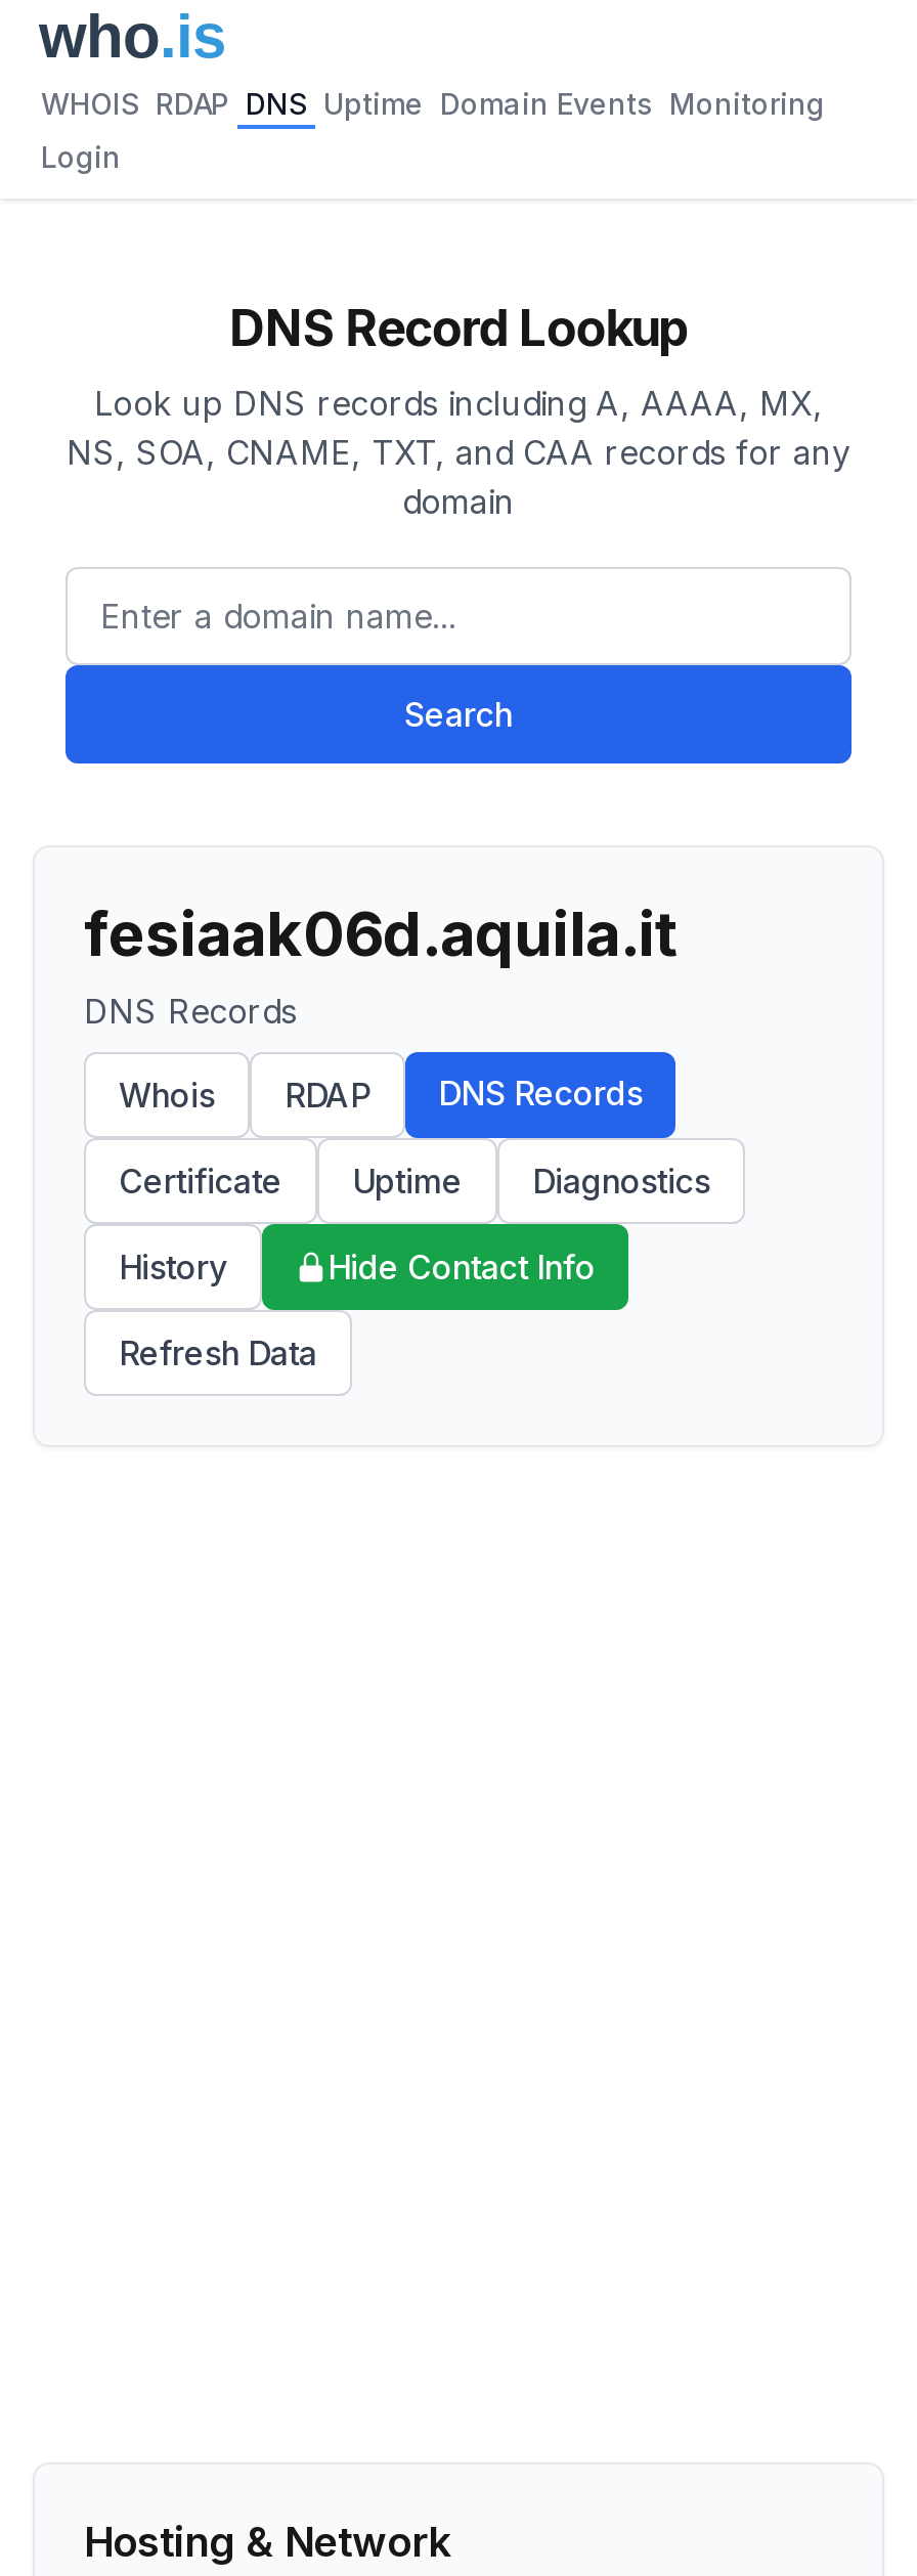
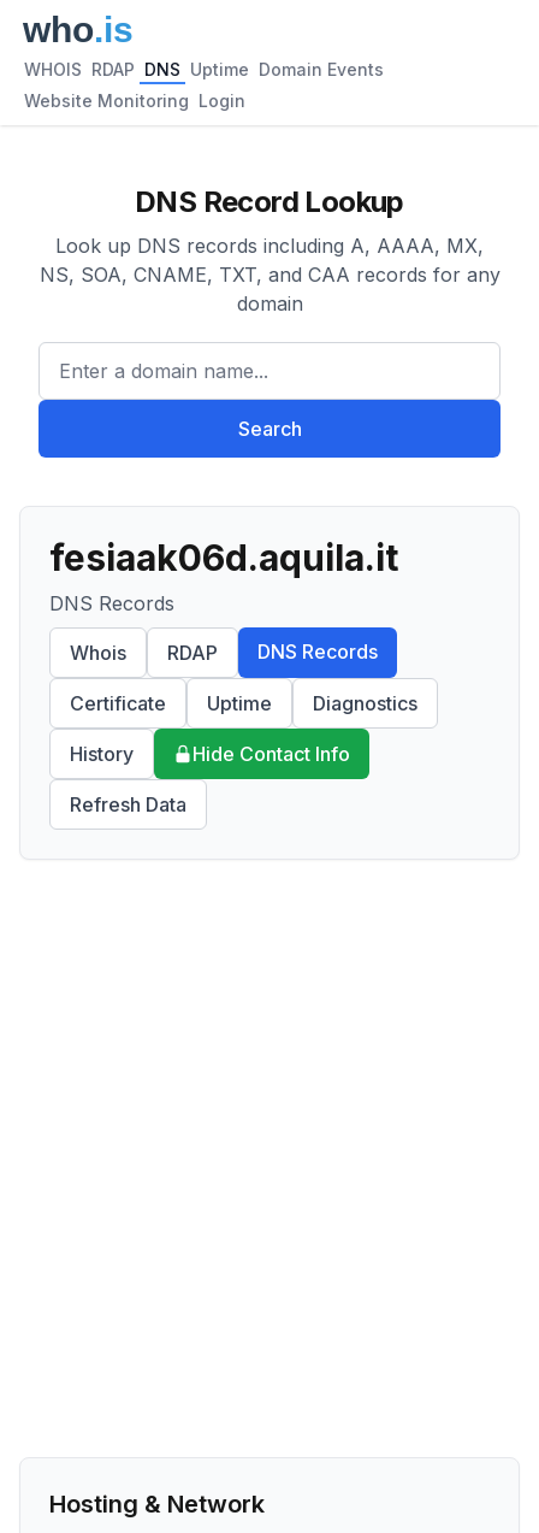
- WHOIS RDAP DNS Uptime Domain Events Monitoring
+ WHOIS RDAP DNS Uptime Domain Events

- Login
+ Website Monitoring Login
